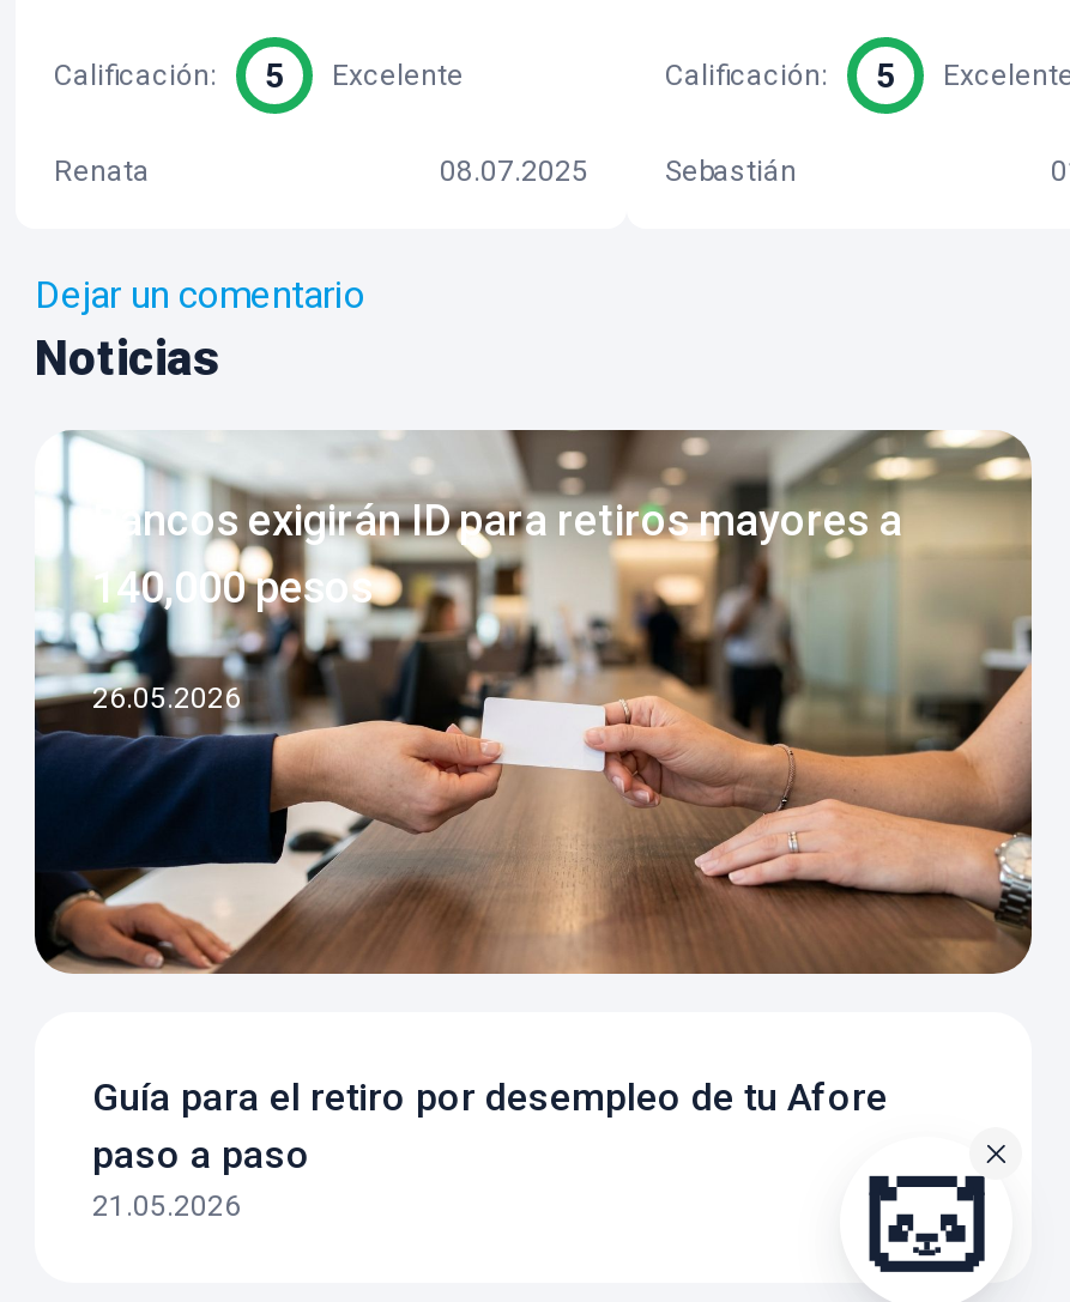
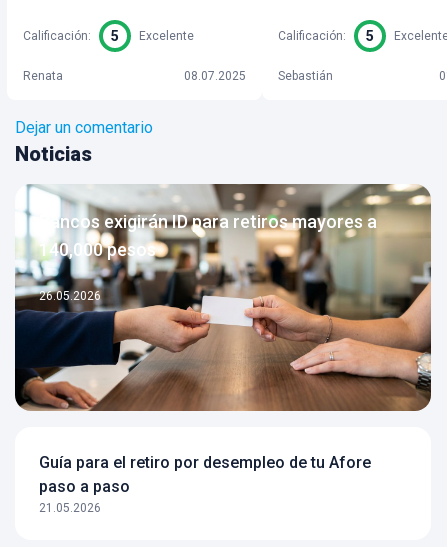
- [image]
